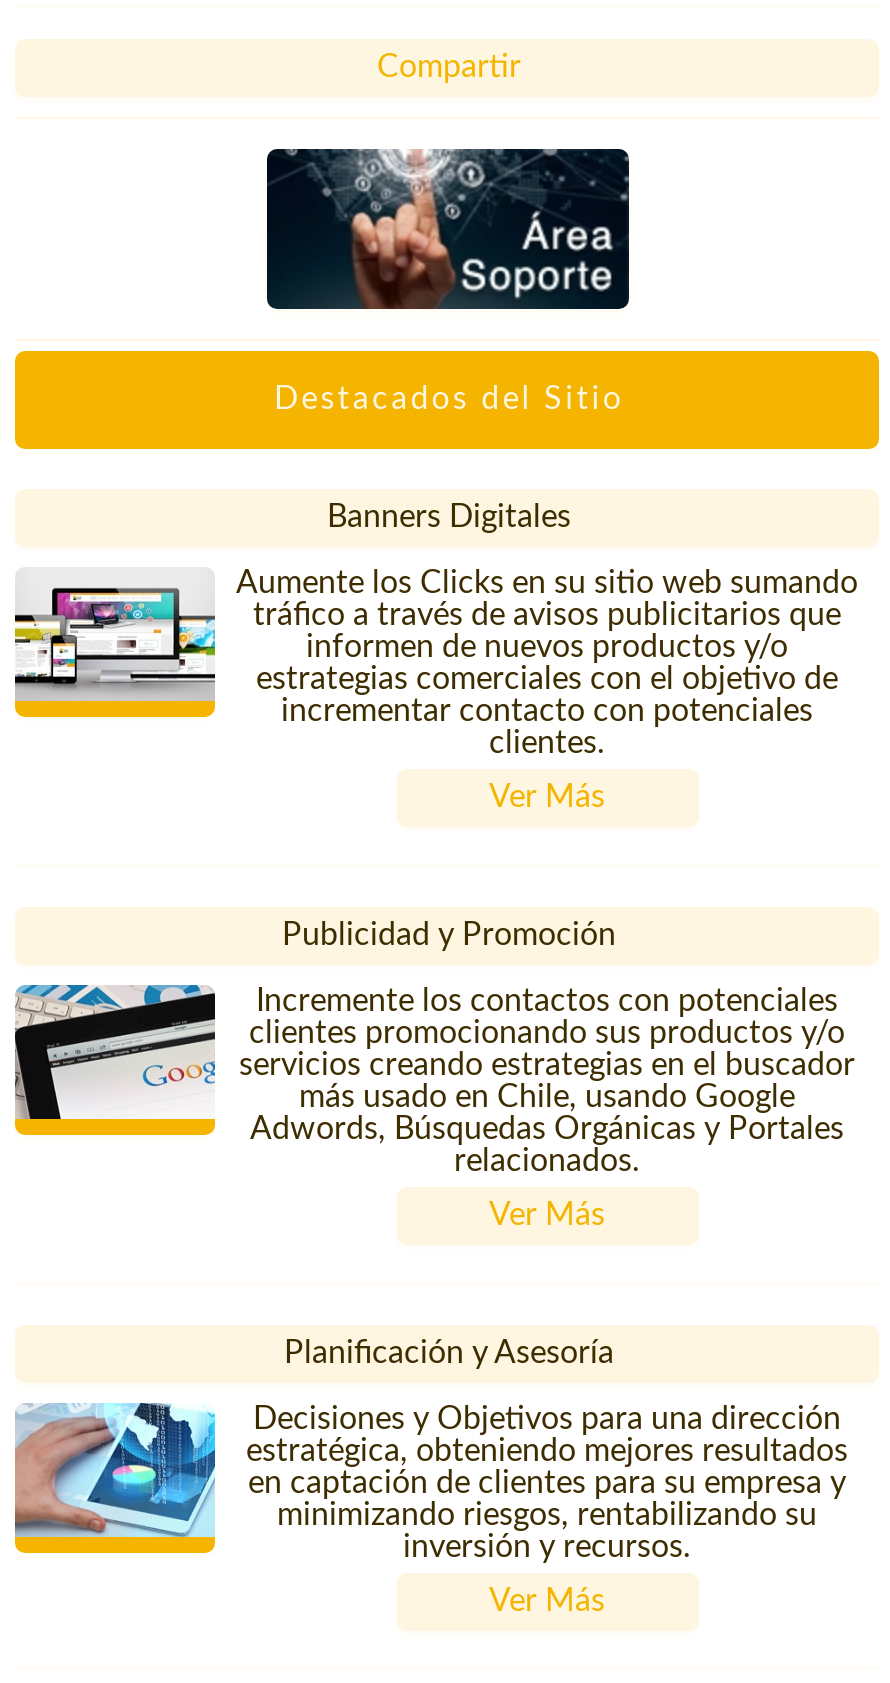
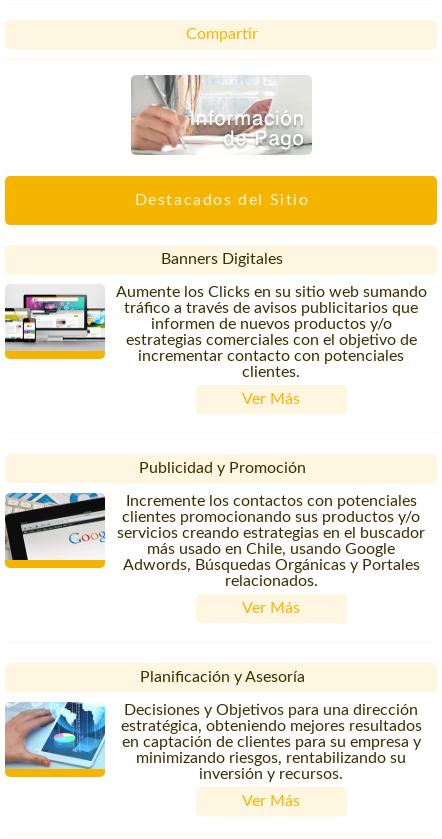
- [image]
+ [image]
